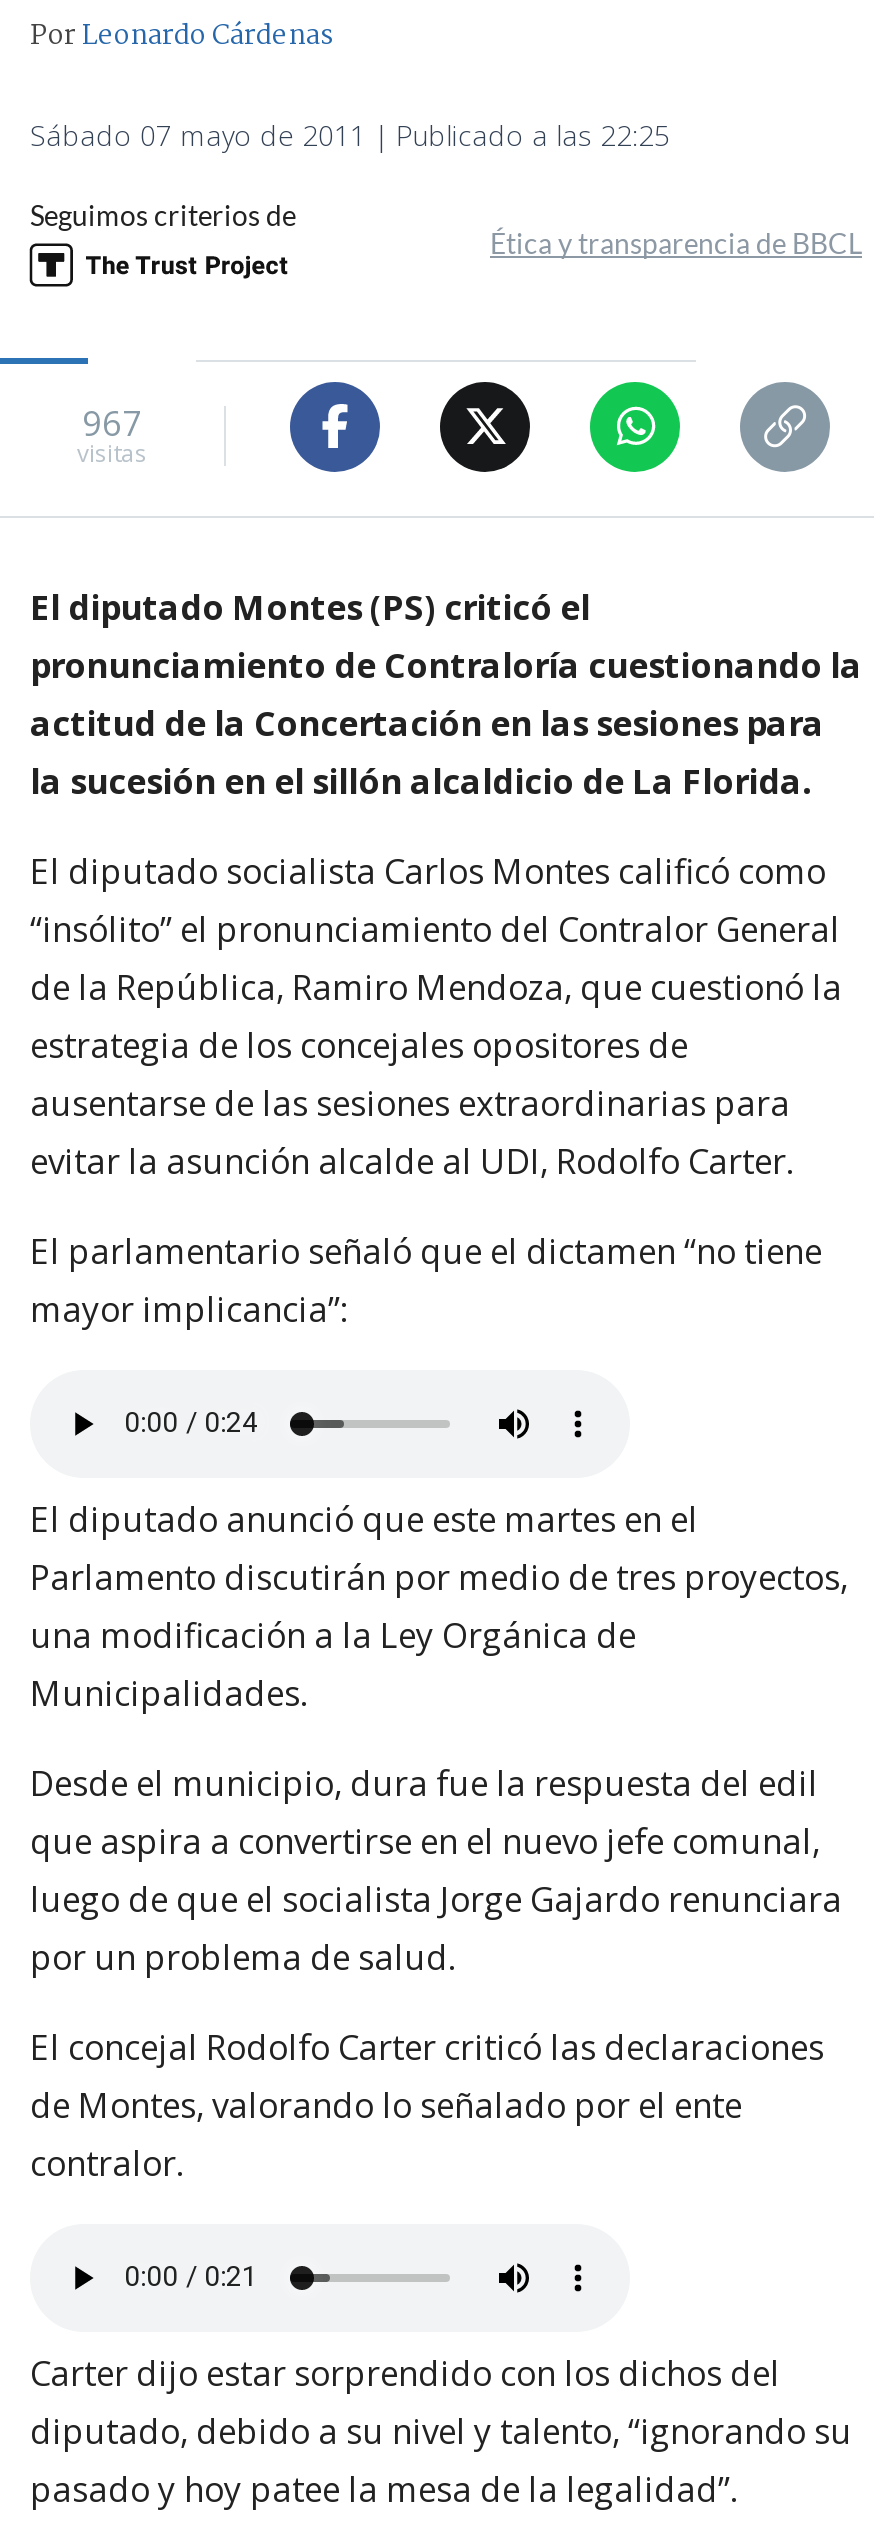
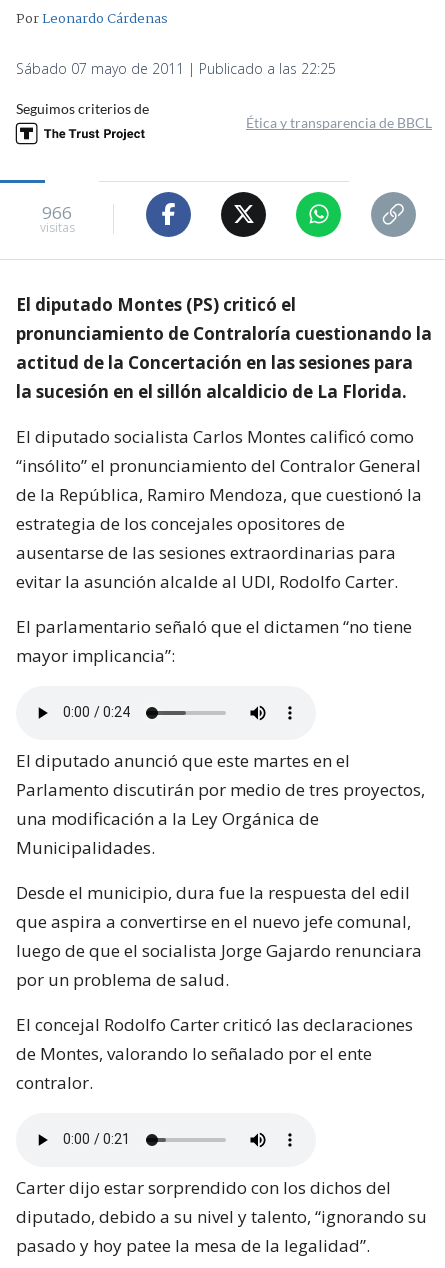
- 967
+ 966
